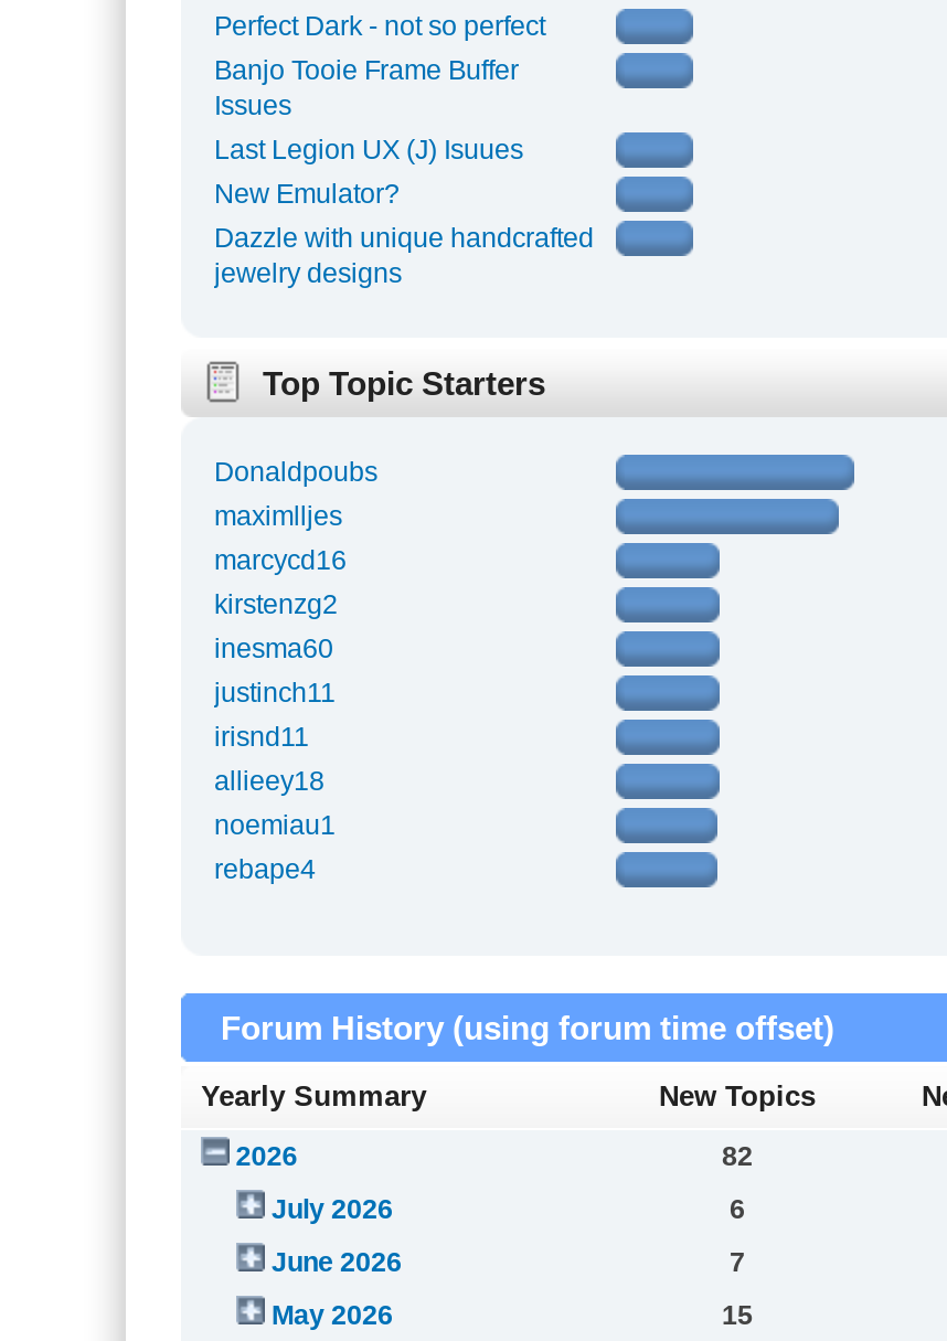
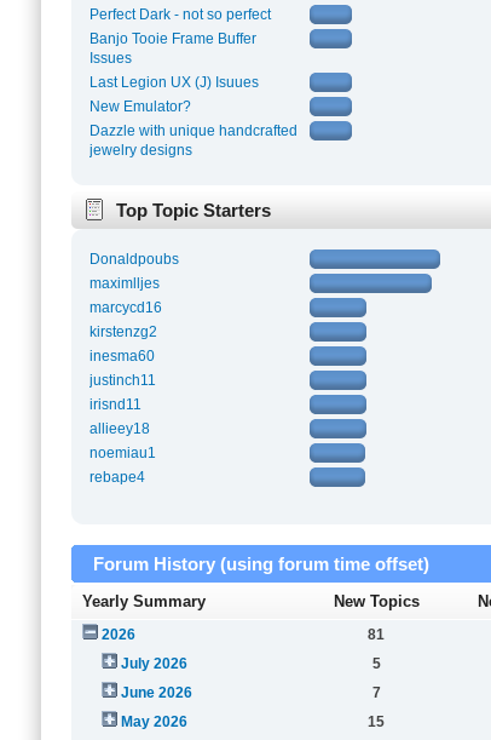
- 82
+ 81

- 6
+ 5
